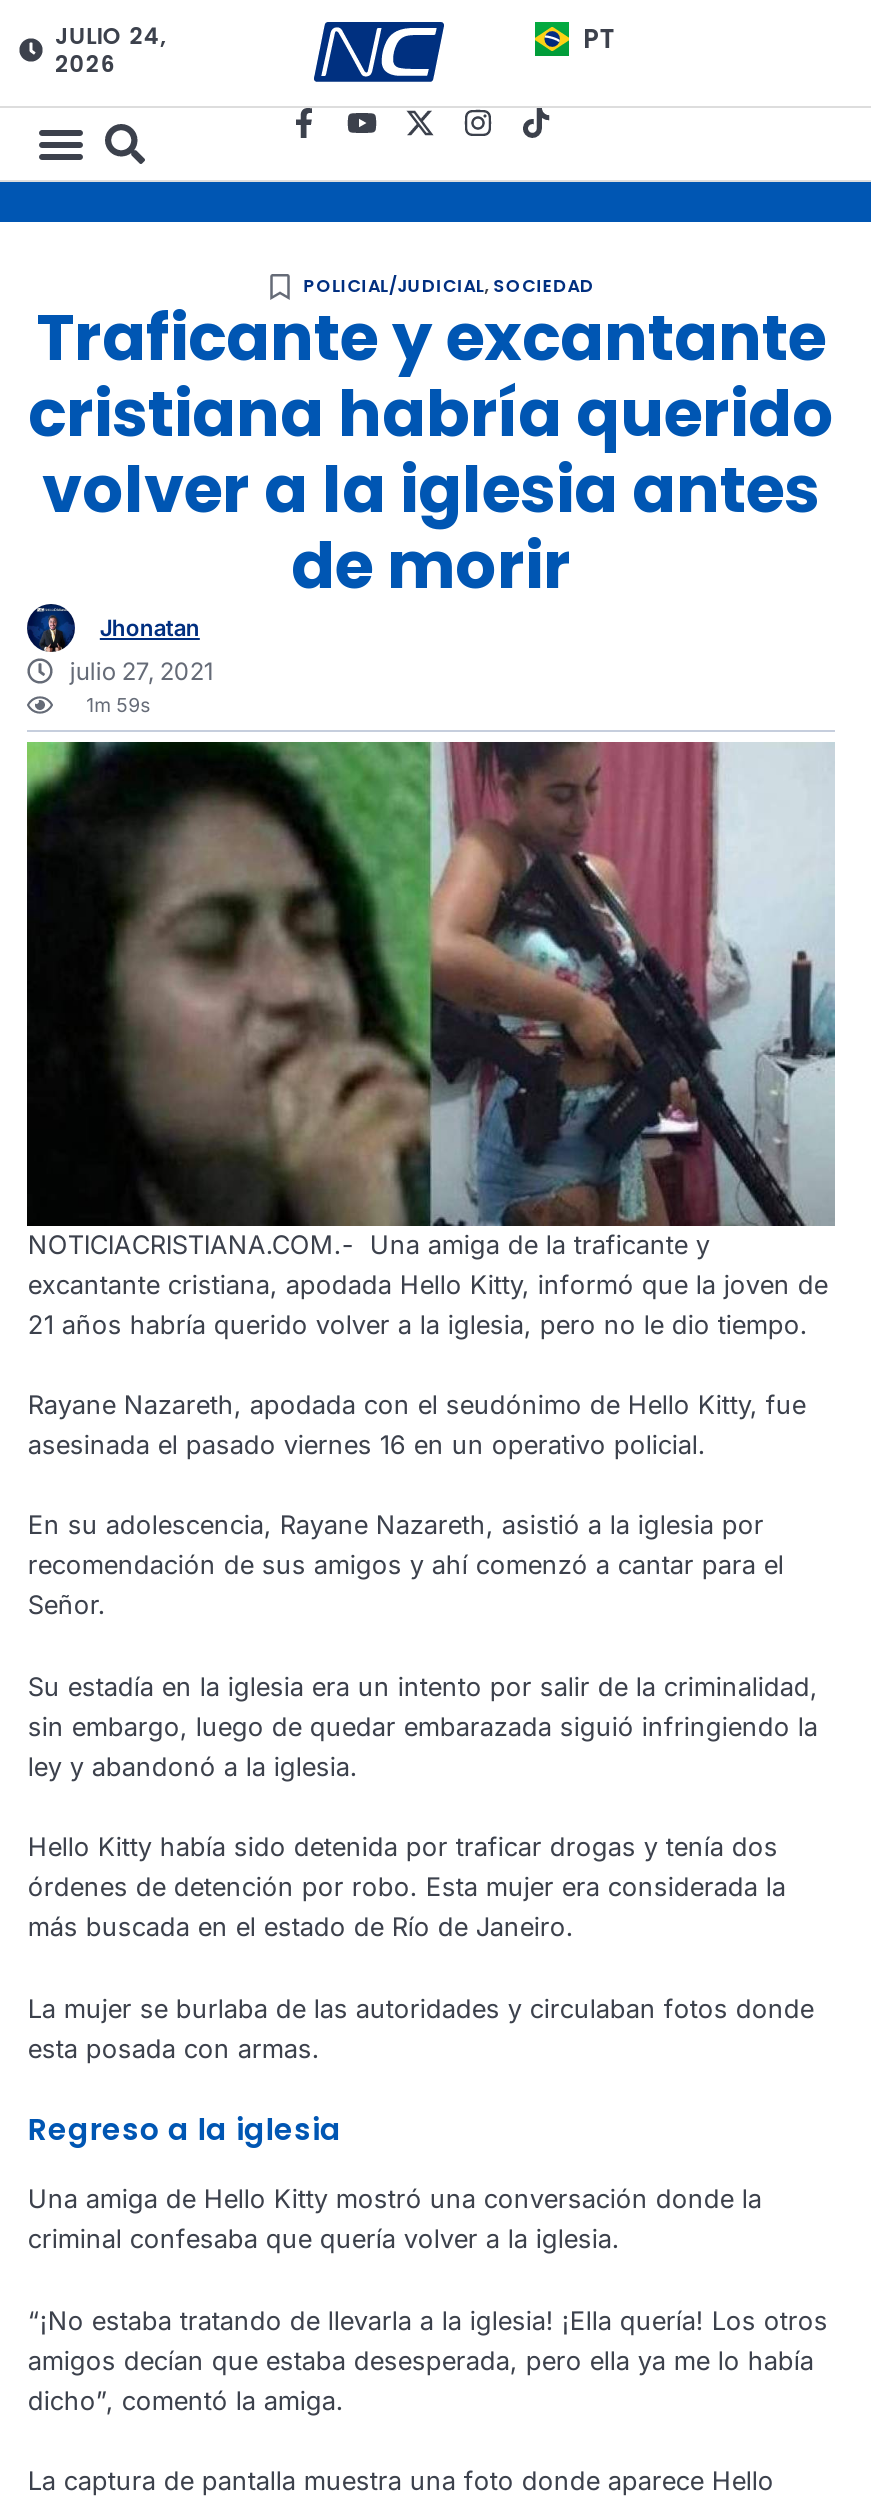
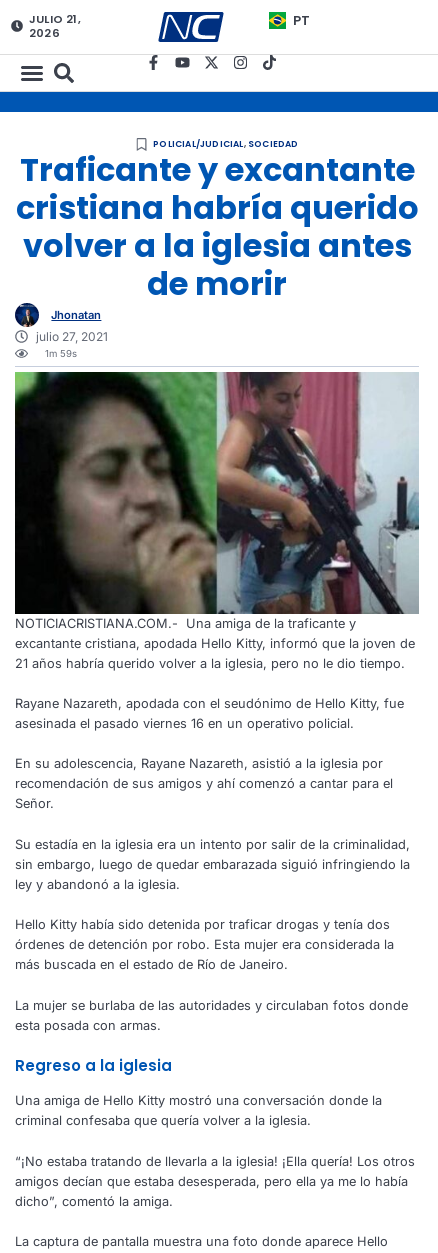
- JULIO 24,
+ JULIO 21,
